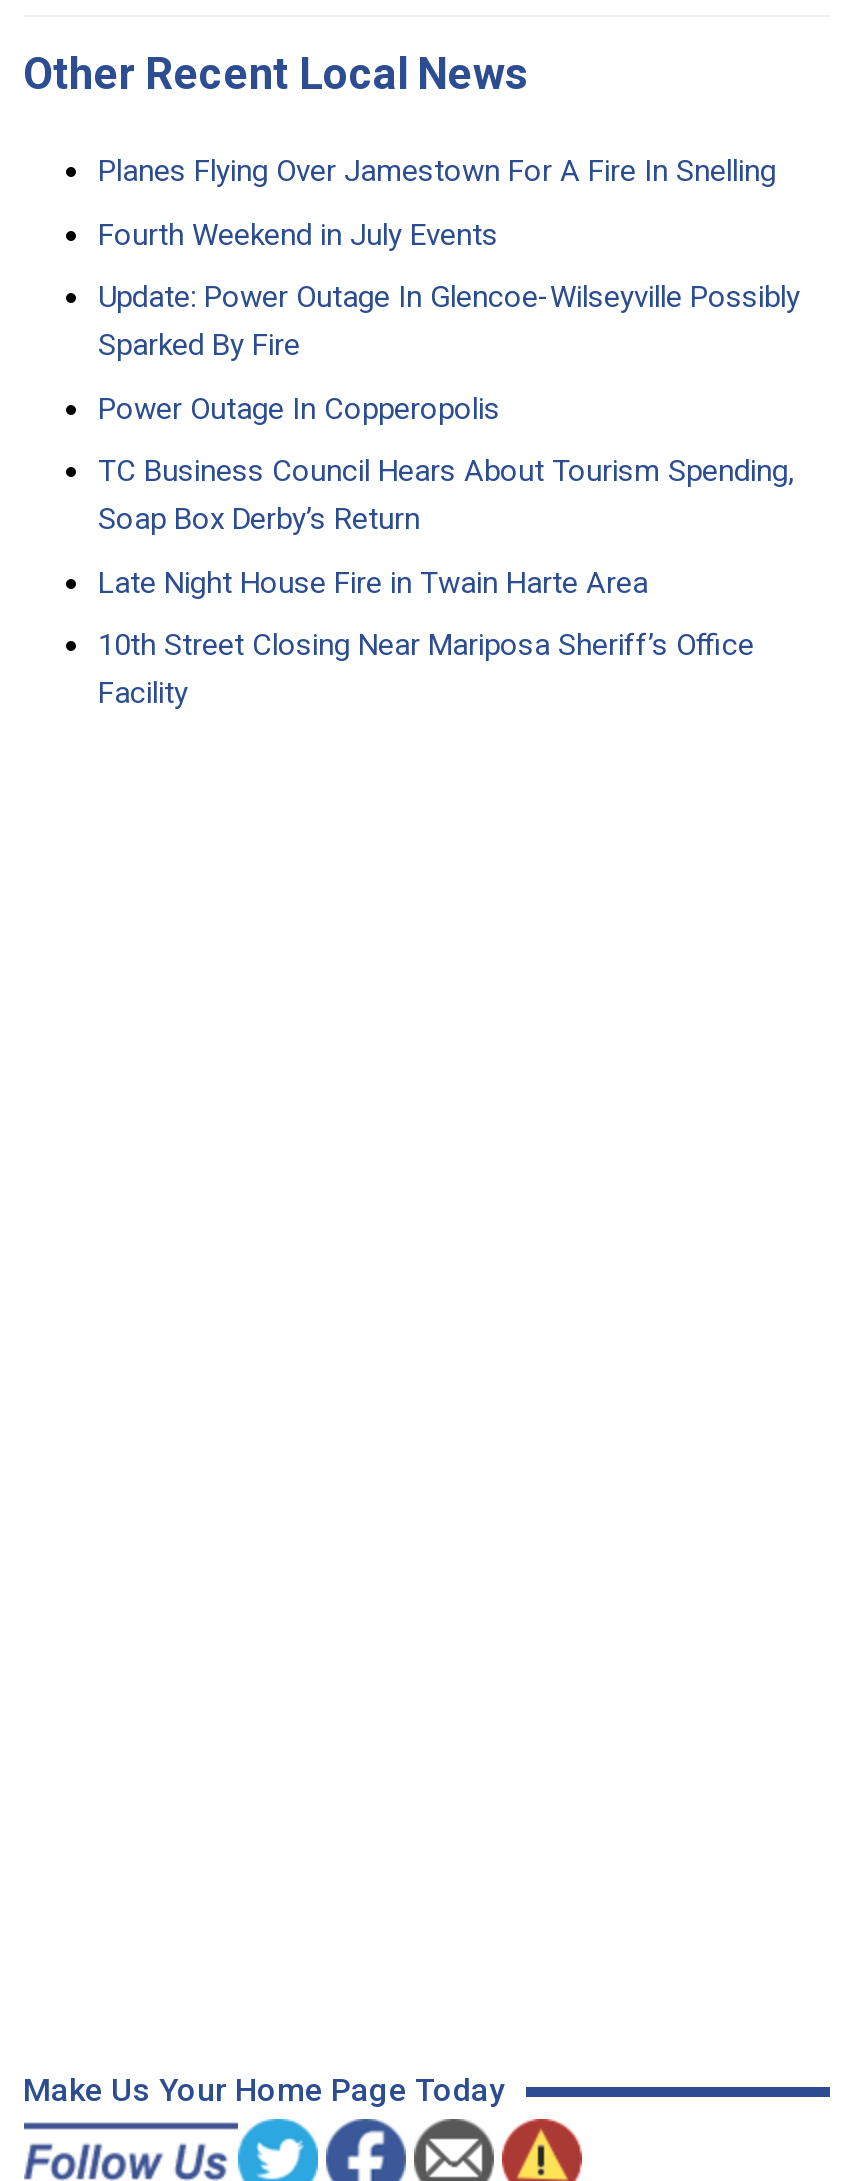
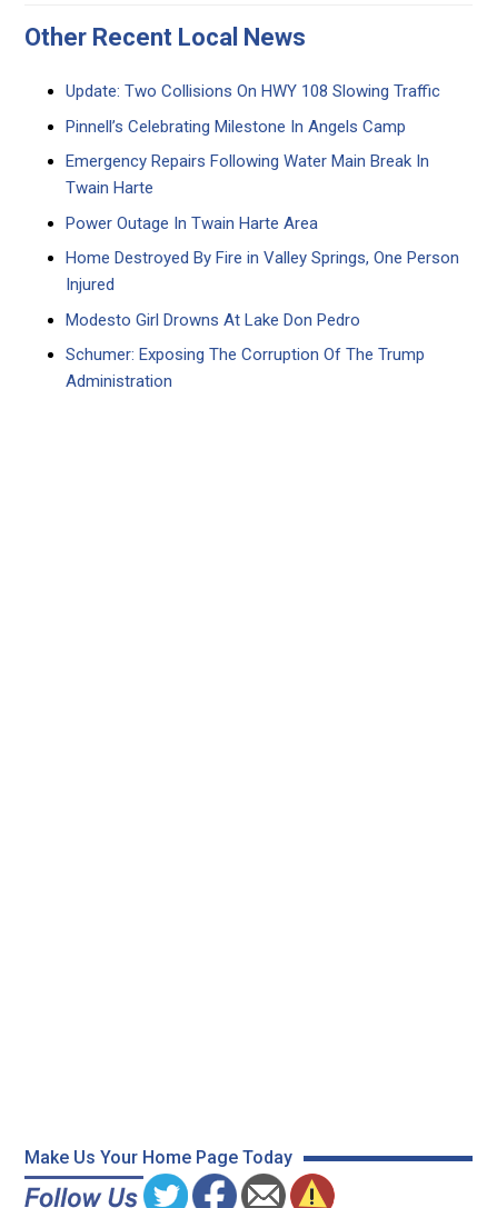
- Planes Flying Over Jamestown For A Fire In Snelling
+ Update: Two Collisions On HWY 108 Slowing Traffic

- Fourth Weekend in July Events
+ Pinnell’s Celebrating Milestone In Angels Camp

- Update: Power Outage In Glencoe-Wilseyville Possibly
- Sparked By Fire
+ Emergency Repairs Following Water Main Break In
+ Twain Harte

- Power Outage In Copperopolis
+ Power Outage In Twain Harte Area

- TC Business Council Hears About Tourism Spending,
- Soap Box Derby’s Return
+ Home Destroyed By Fire in Valley Springs, One Person
+ Injured

- Late Night House Fire in Twain Harte Area
+ Modesto Girl Drowns At Lake Don Pedro

- 10th Street Closing Near Mariposa Sheriff’s Office
- Facility
+ Schumer: Exposing The Corruption Of The Trump
+ Administration
